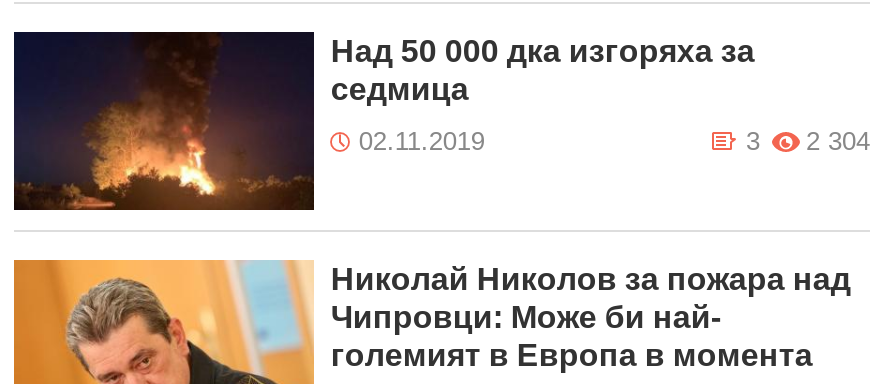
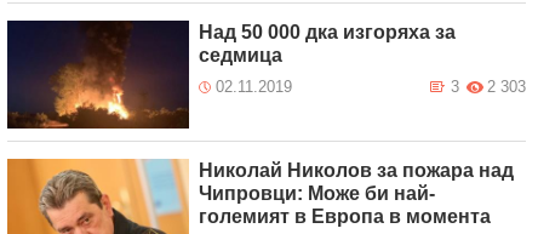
- 3 2 304
+ 3 2 303
